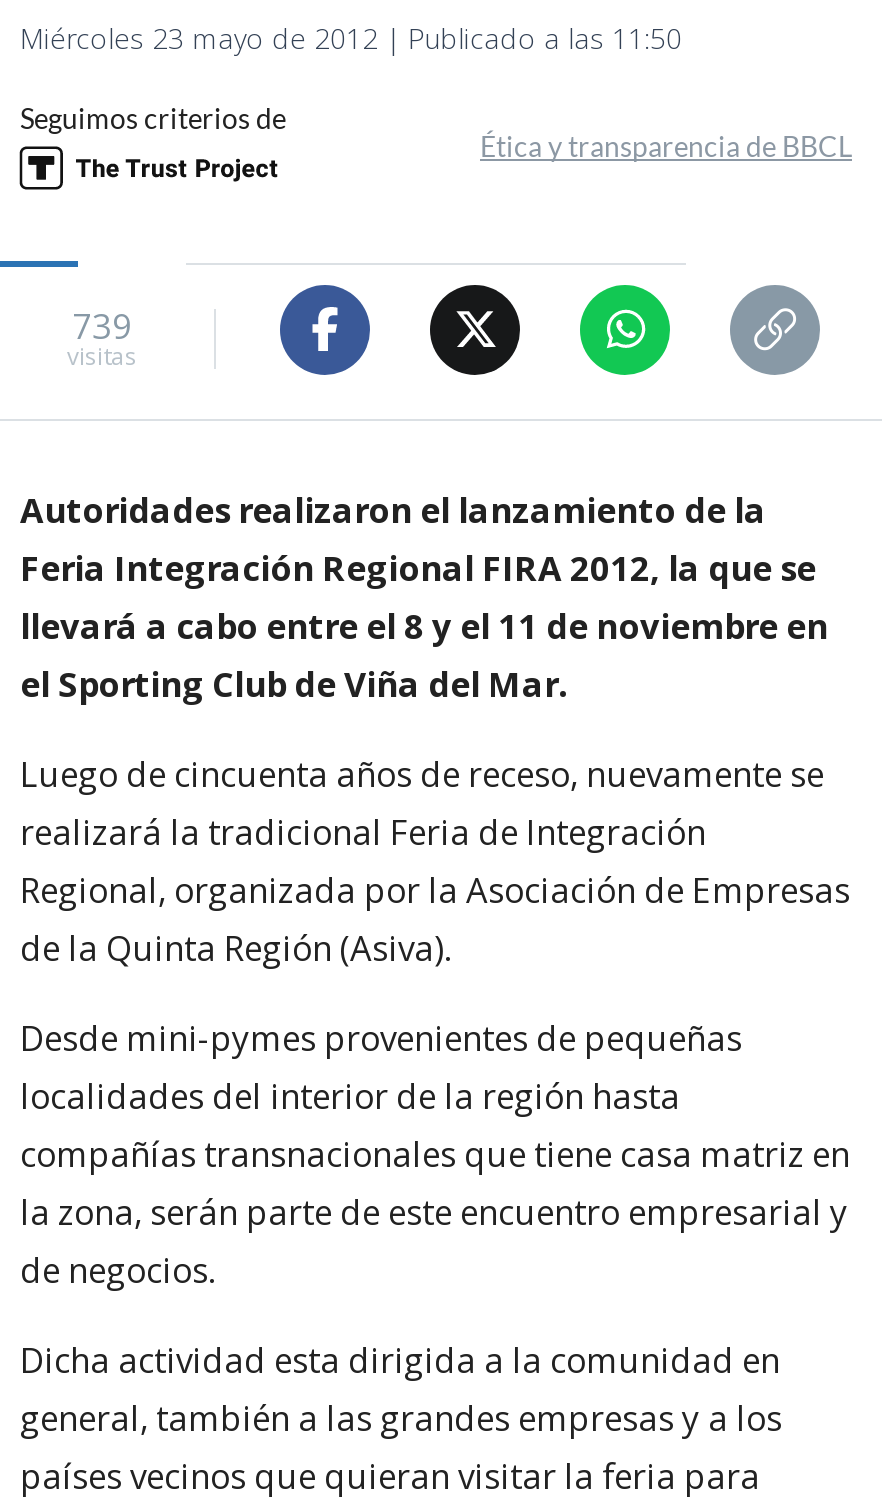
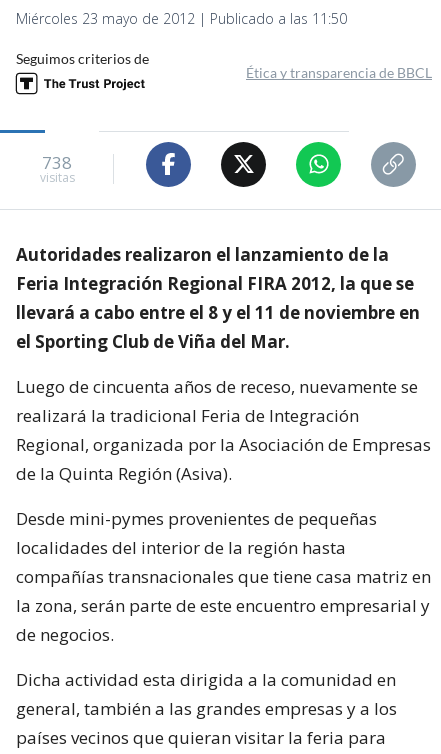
- 739
+ 738
